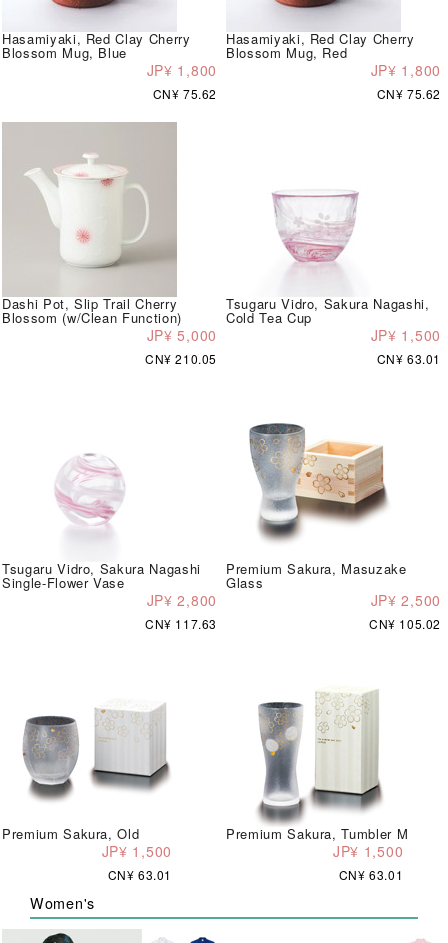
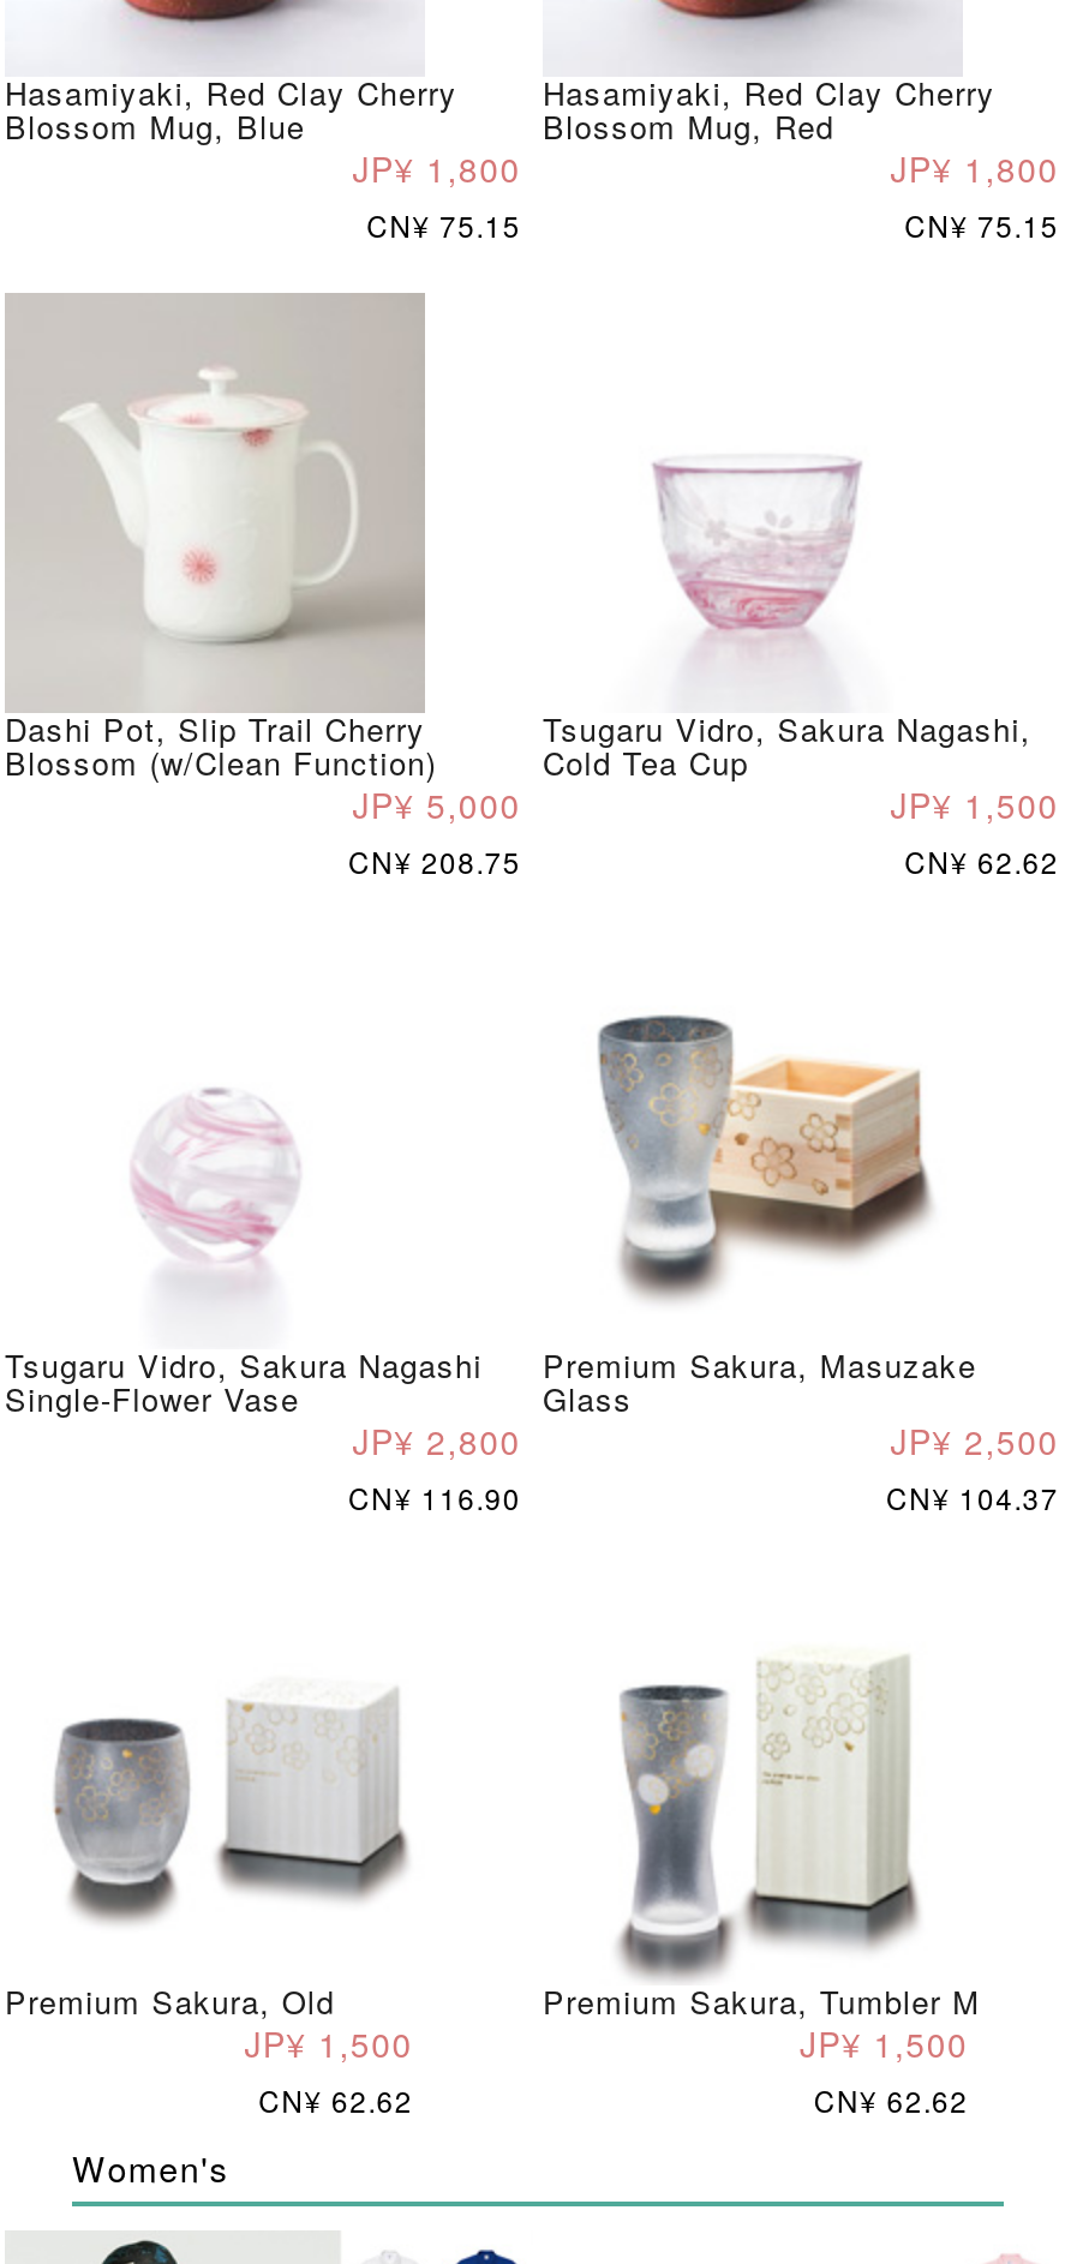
- CN¥ 75.62
+ CN¥ 75.15

- CN¥ 75.62
+ CN¥ 75.15

- CN¥ 210.05
+ CN¥ 208.75

- CN¥ 63.01
+ CN¥ 62.62

- CN¥ 117.63
+ CN¥ 116.90

- CN¥ 105.02
+ CN¥ 104.37

- CN¥ 63.01
+ CN¥ 62.62

- CN¥ 63.01
+ CN¥ 62.62
